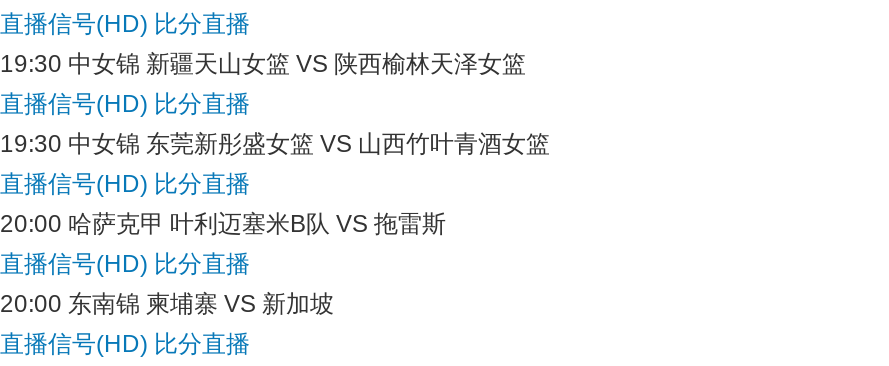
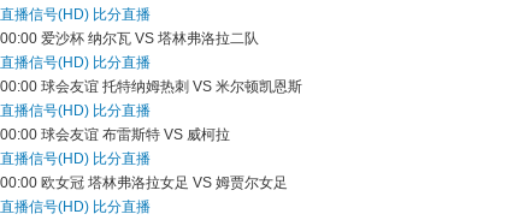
- 19:30 中女锦新疆天山女篮 VS 陕西榆林天泽女篮
+ 00:00 爱沙杯纳尔瓦 VS 塔林弗洛拉二队

- 19:30 中女锦东莞新彤盛女篮 VS 山西竹叶青酒女篮
+ 00:00 球会友谊托特纳姆热刺 VS 米尔顿凯恩斯

- 20:00 哈萨克甲叶利迈塞米B队 VS 拖雷斯
+ 00:00 球会友谊布雷斯特 VS 威柯拉

- 20:00 东南锦柬埔寨 VS 新加坡
+ 00:00 欧女冠塔林弗洛拉女足 VS 姆贾尔女足
